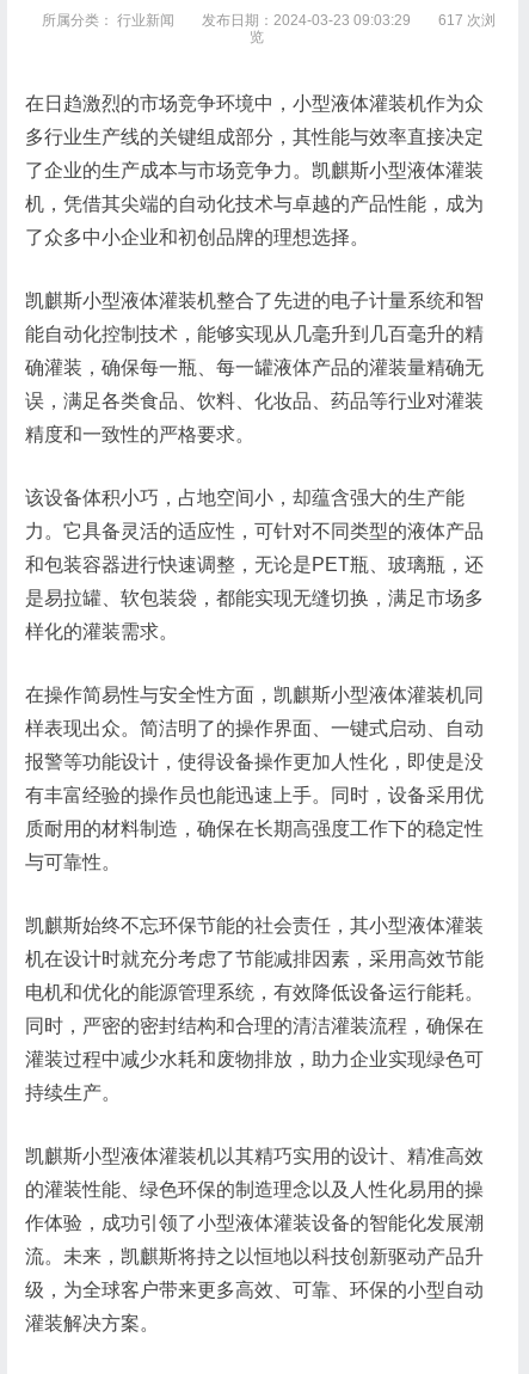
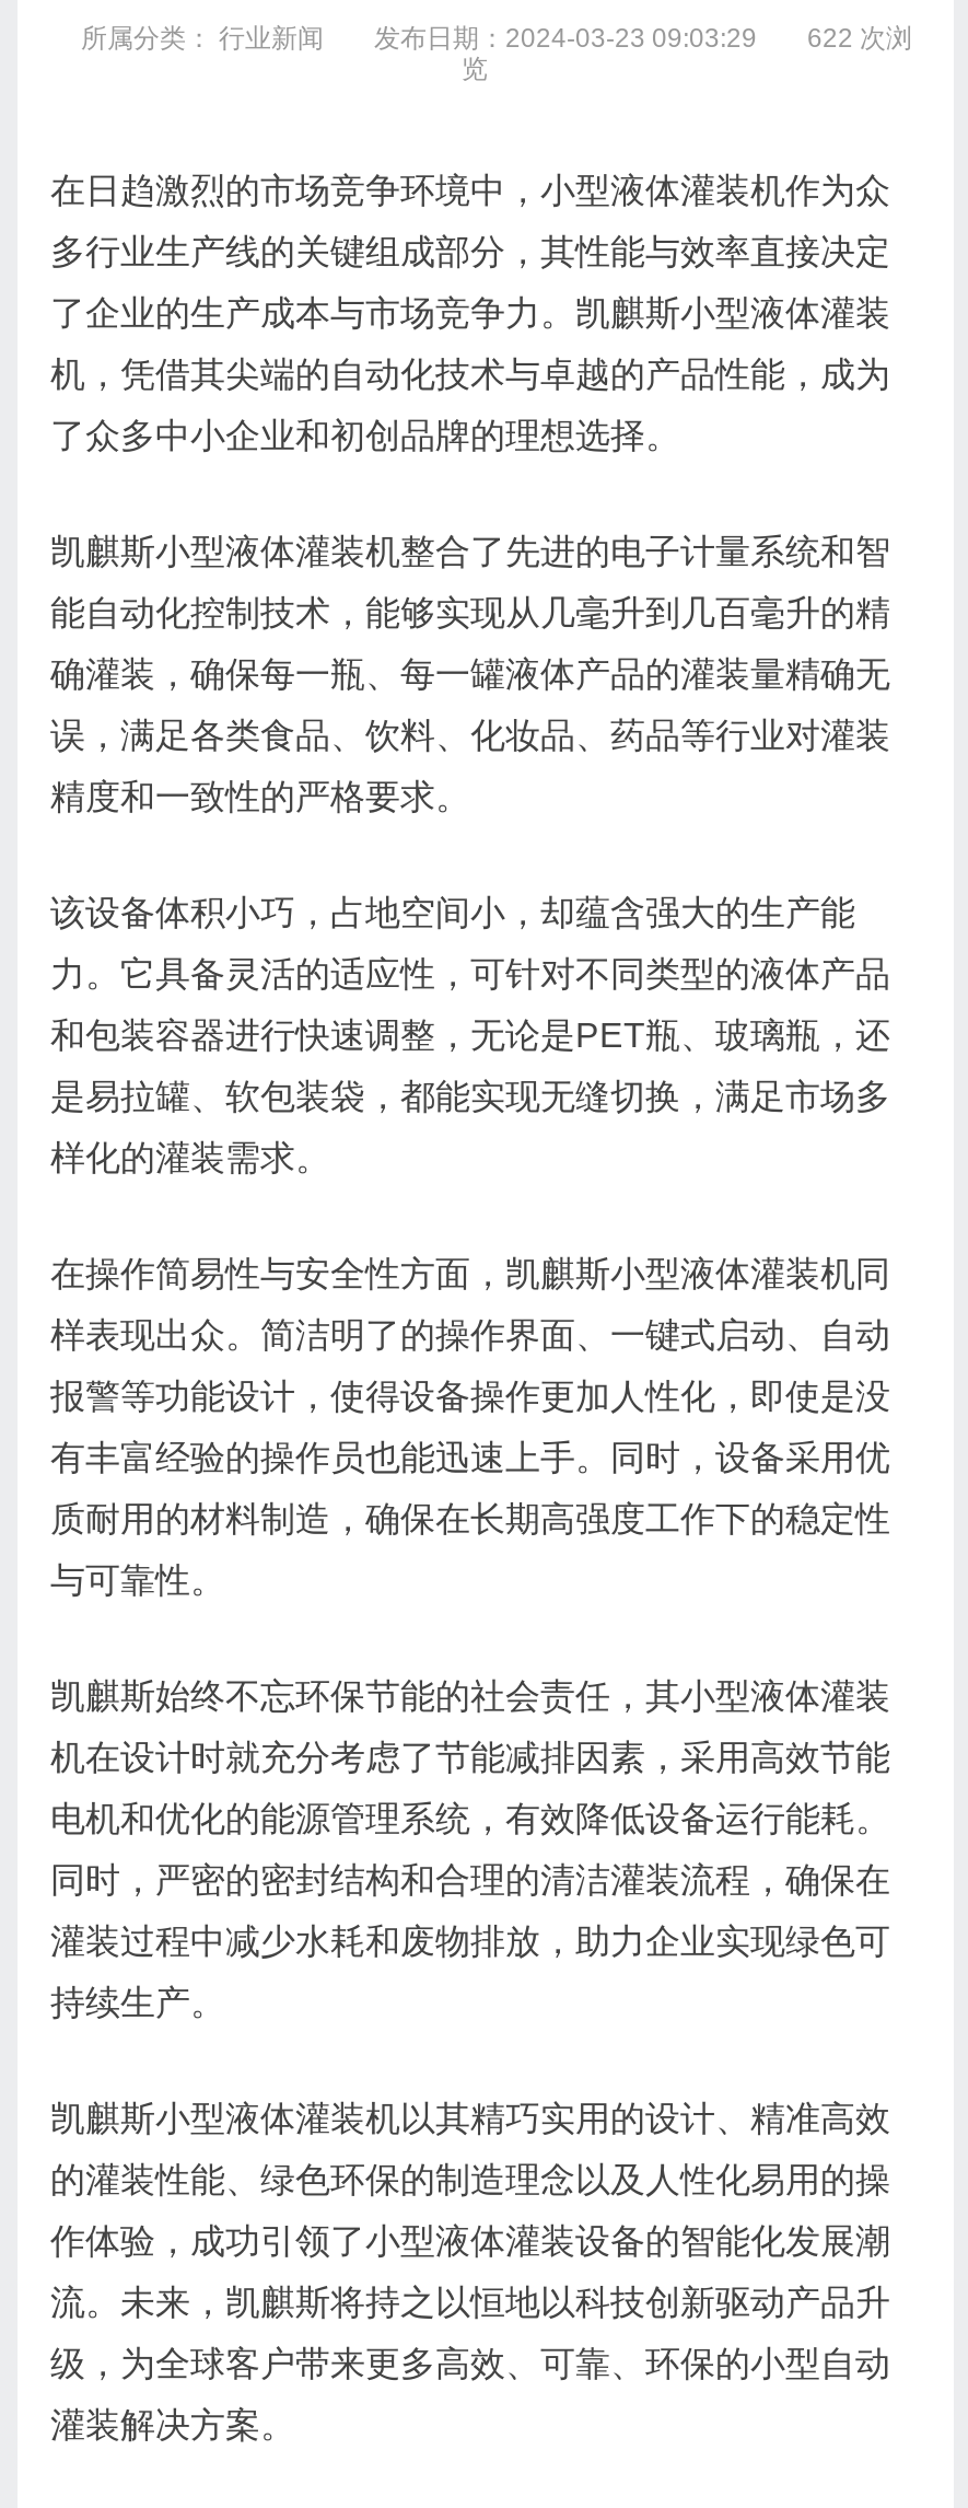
- 所属分类： 行业新闻 发布日期：2024-03-23 09:03:29 617 次浏
+ 所属分类： 行业新闻 发布日期：2024-03-23 09:03:29 622 次浏
